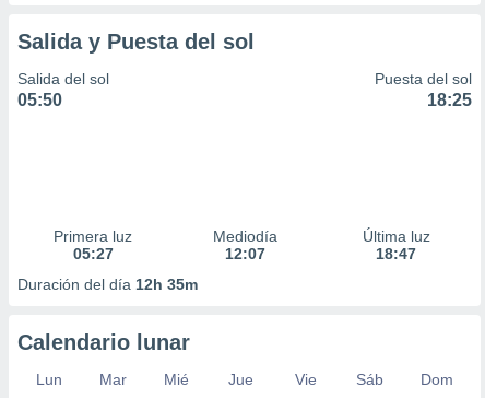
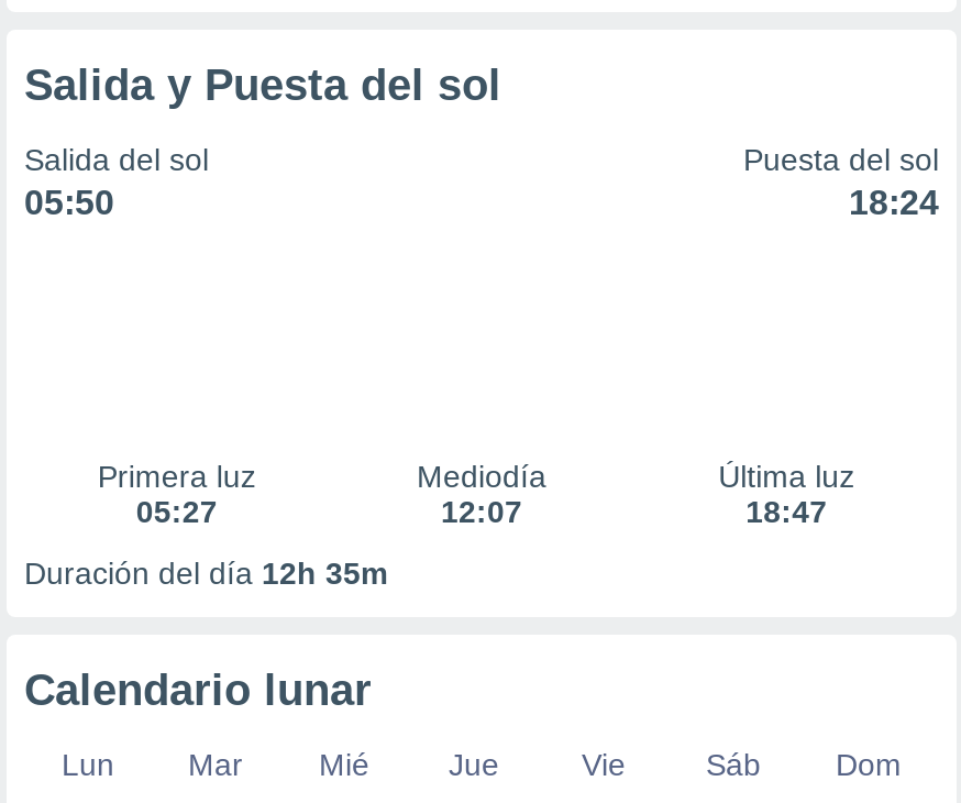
- 18:25
+ 18:24
